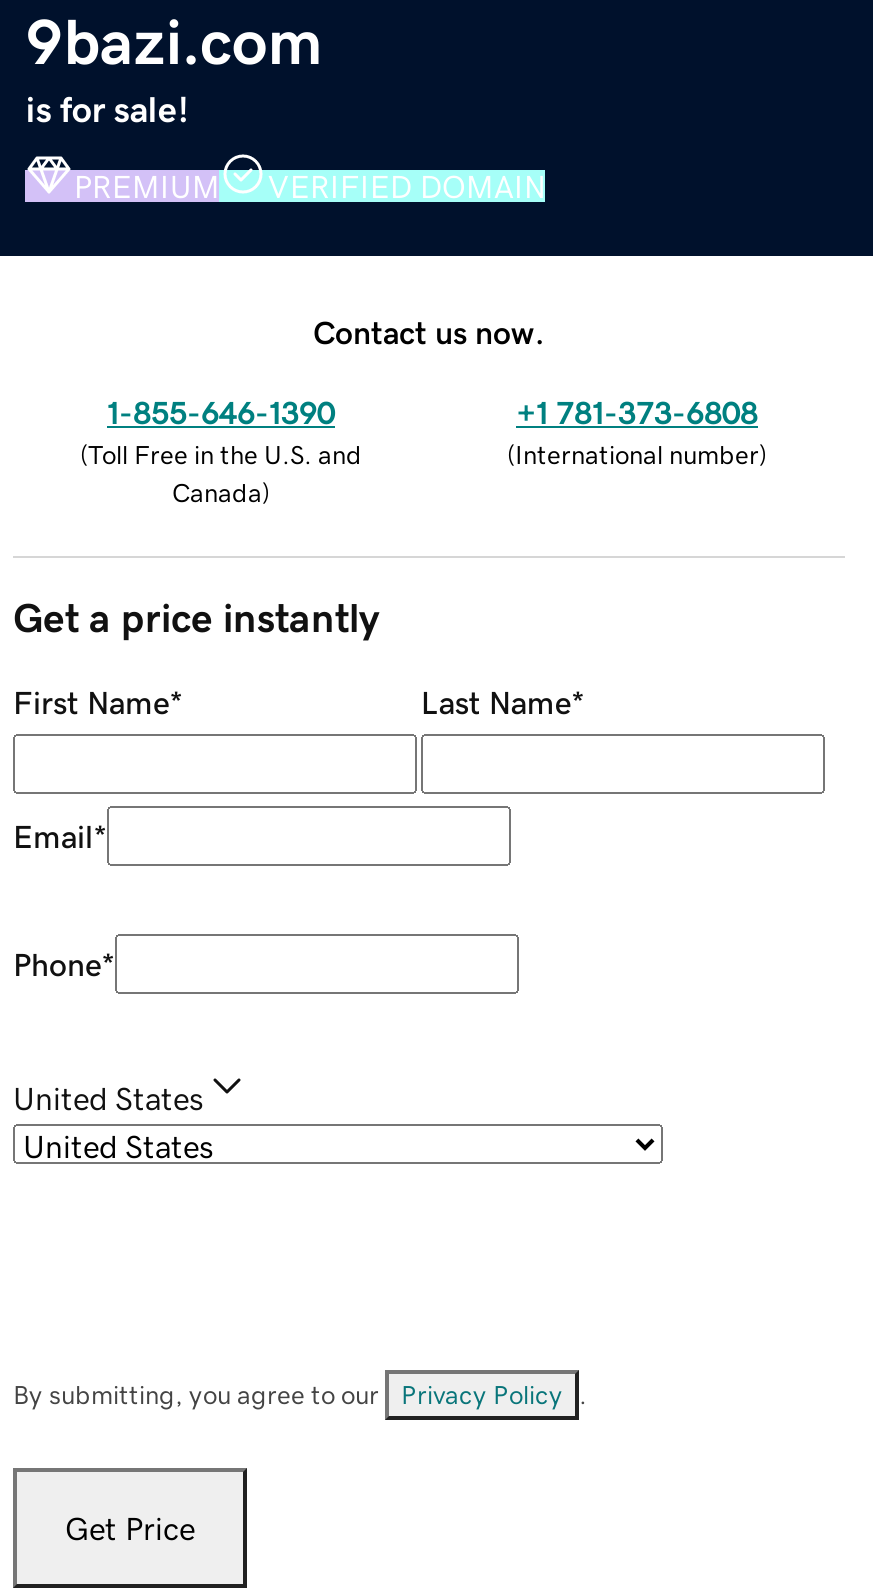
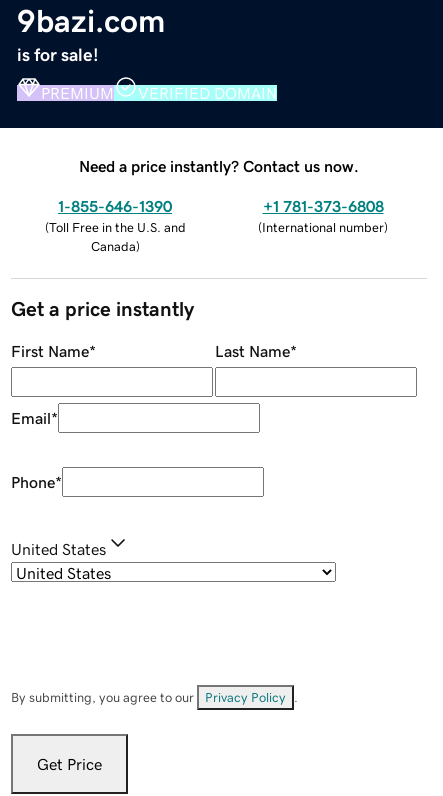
- Contact us now.
+ Need a price instantly? Contact us now.
